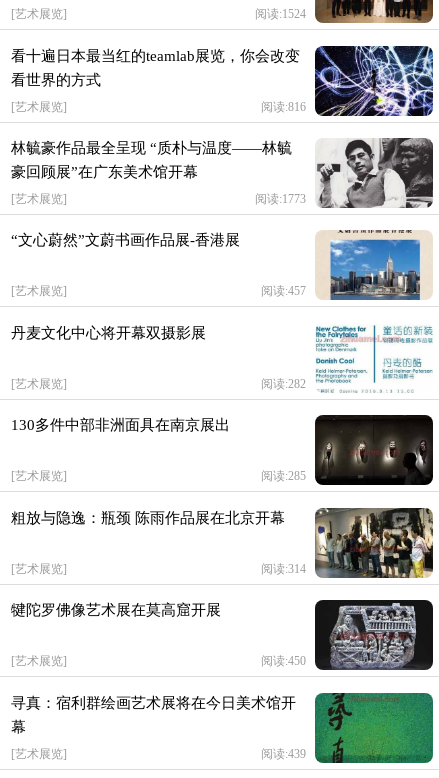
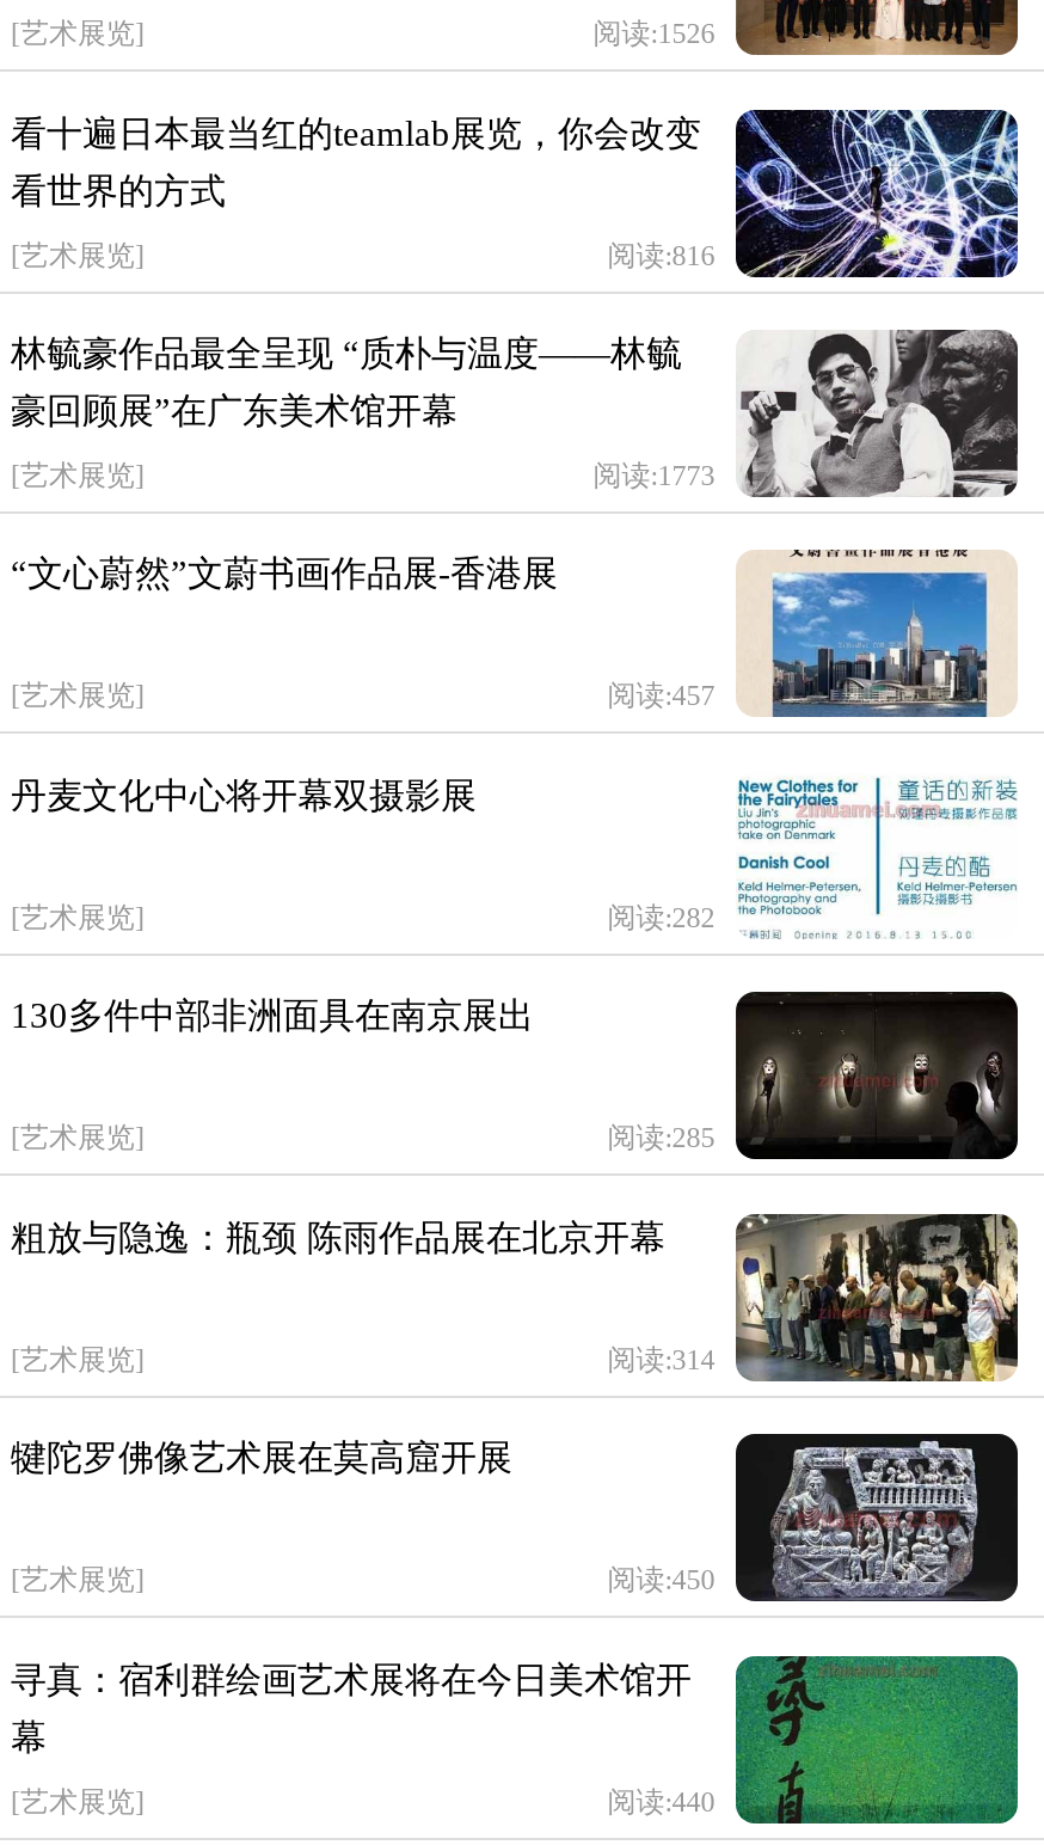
- 阅读:1524
+ 阅读:1526

- 阅读:439
+ 阅读:440
